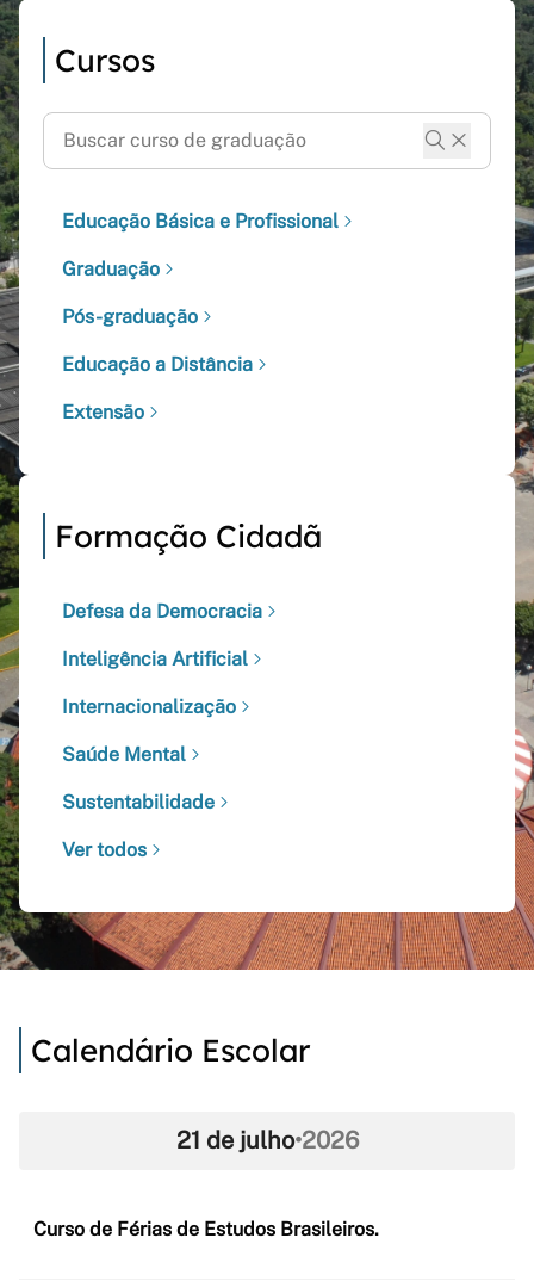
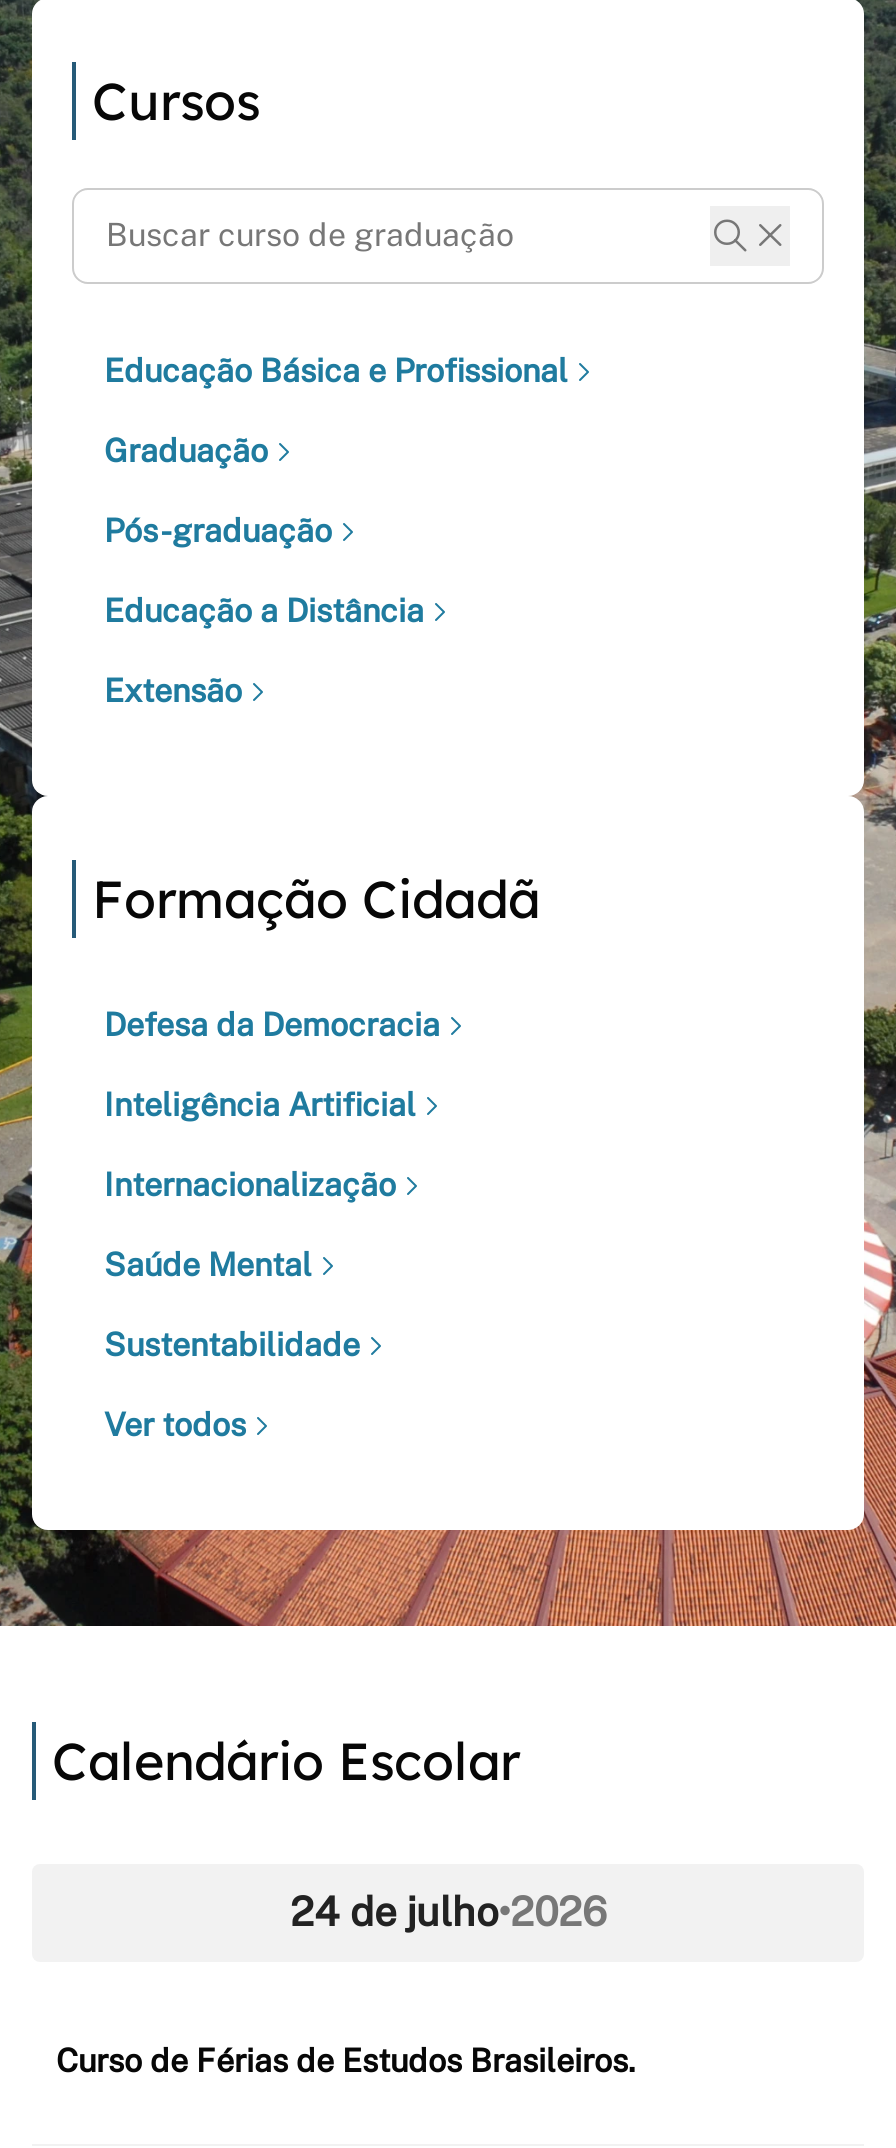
- 21 de julho•2026
+ 24 de julho•2026
